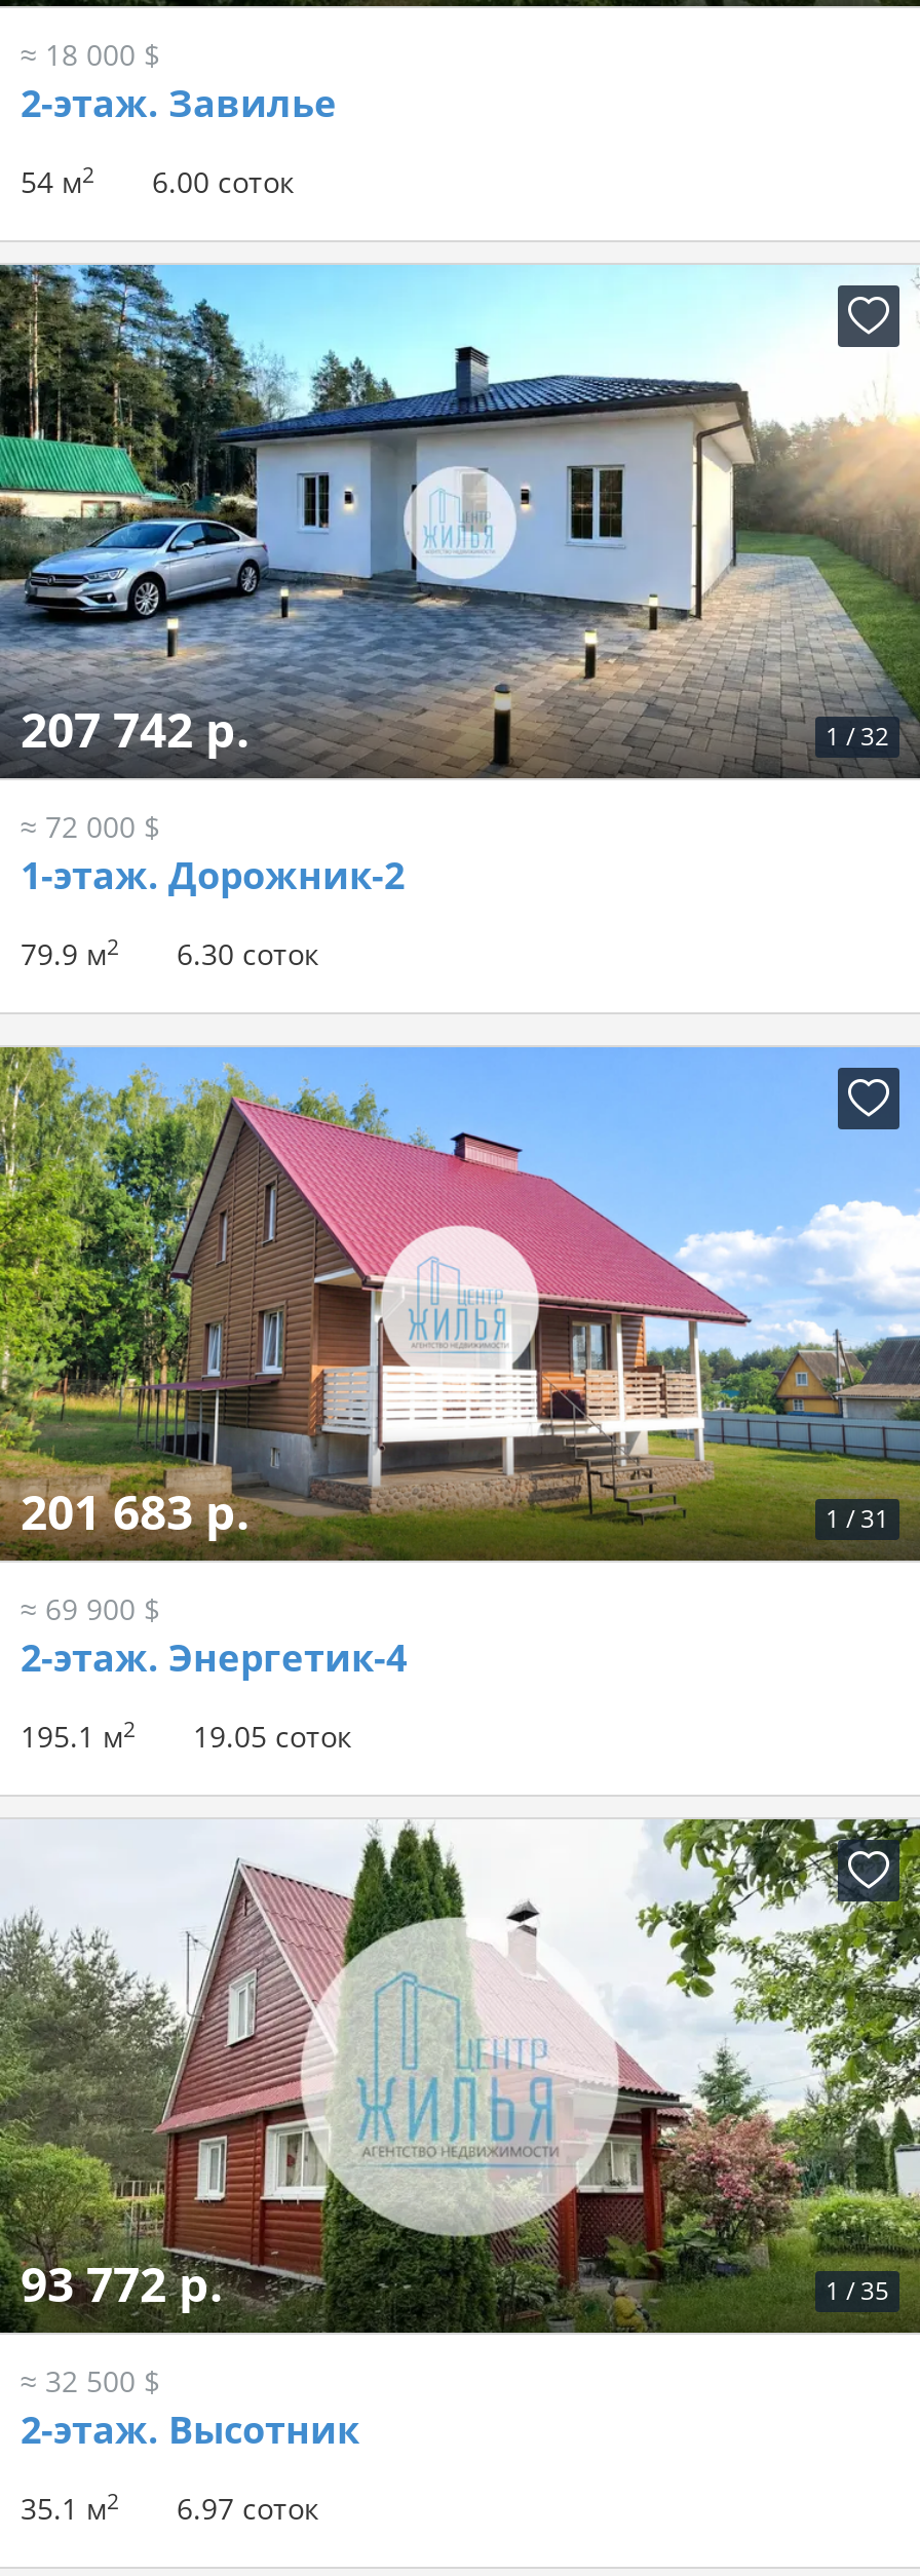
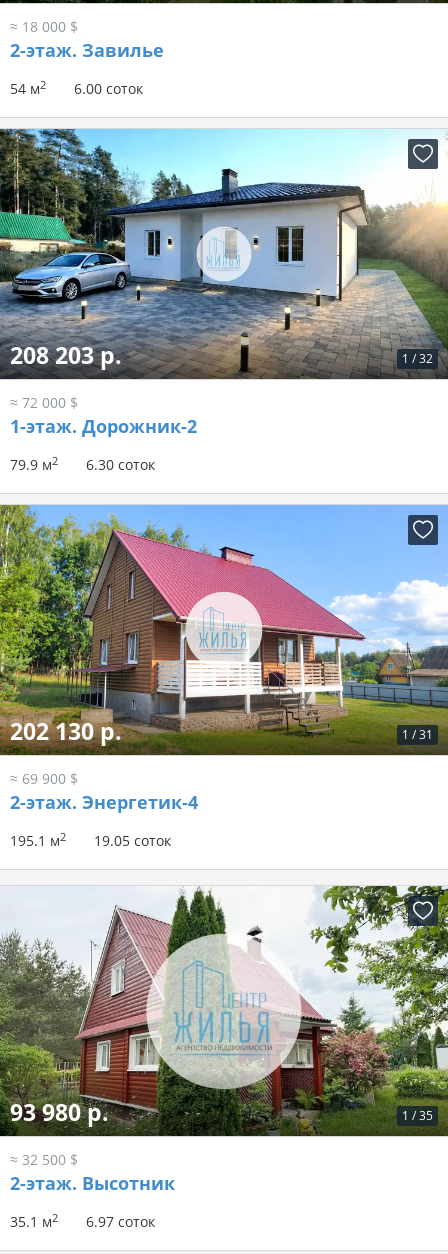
- 207 742 р.
+ 208 203 р.

- 201 683 р.
+ 202 130 р.

- 93 772 р.
+ 93 980 р.
